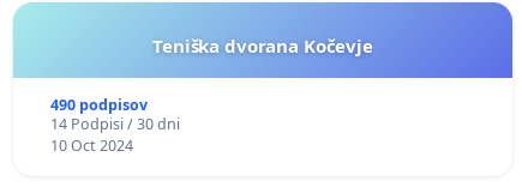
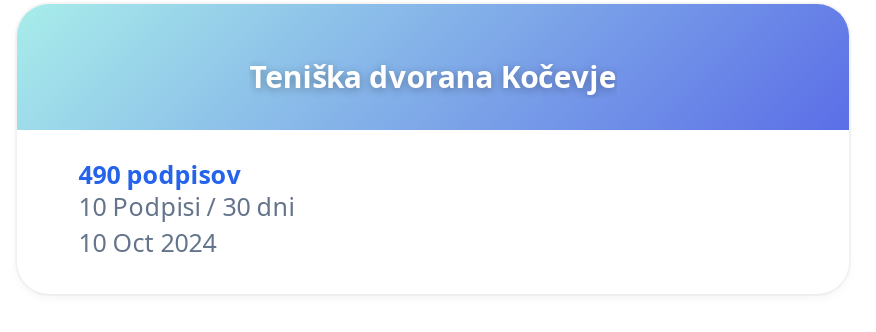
- 14 Podpisi / 30 dni
+ 10 Podpisi / 30 dni
